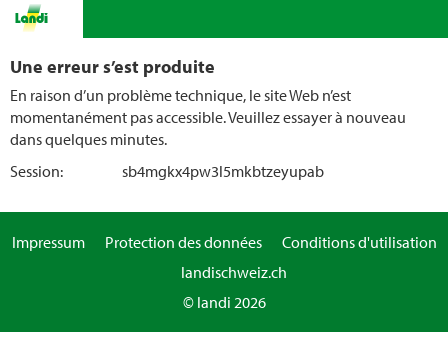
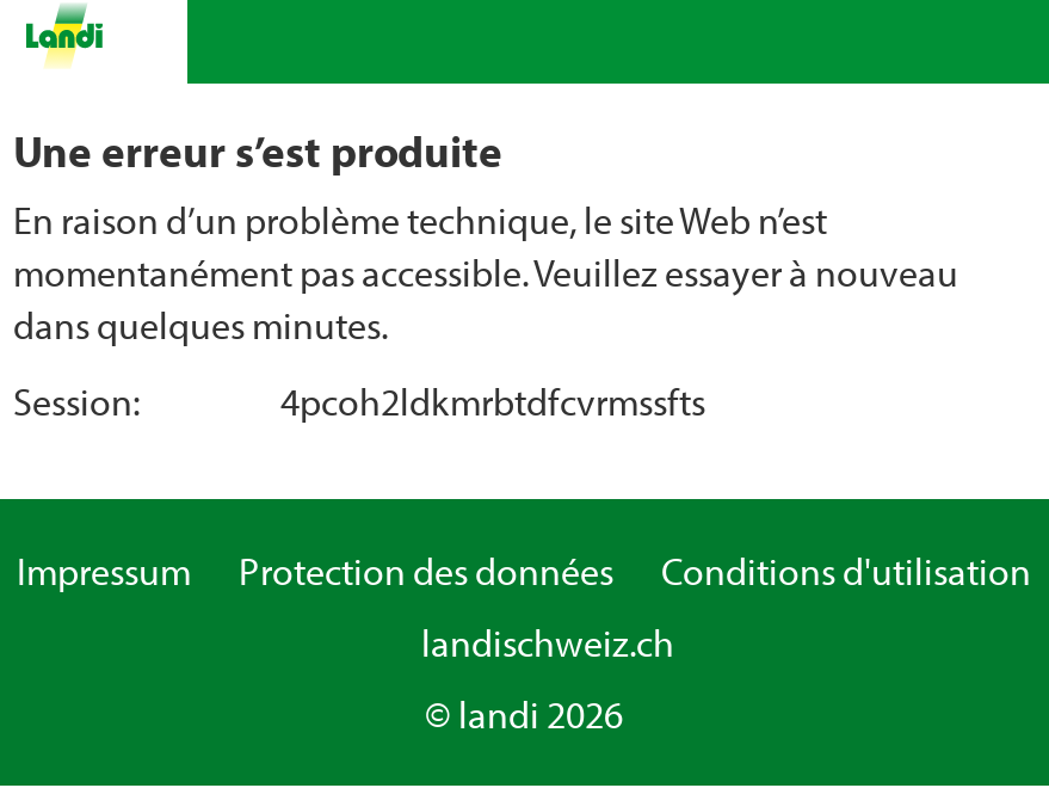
- sb4mgkx4pw3l5mkbtzeyupab
+ 4pcoh2ldkmrbtdfcvrmssfts
